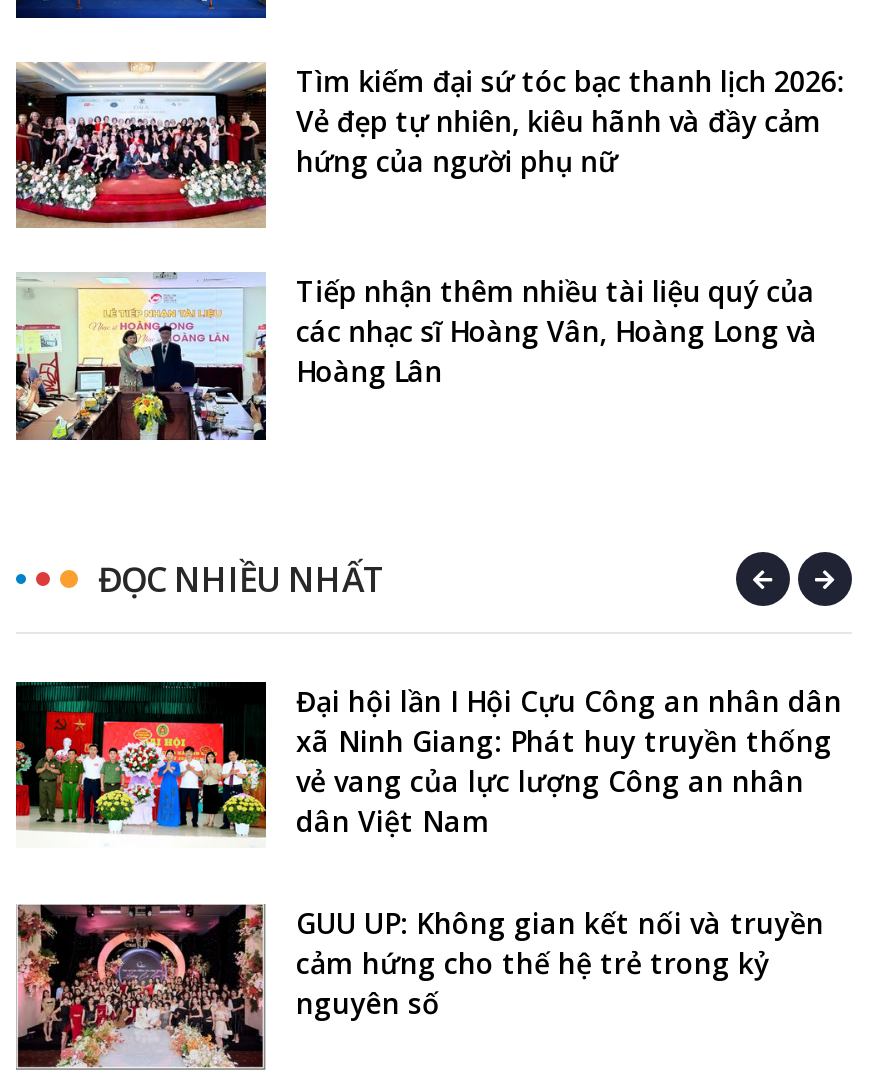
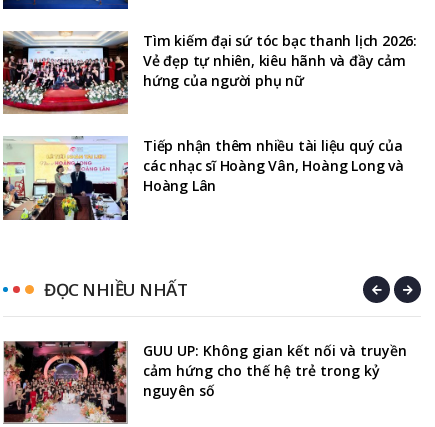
- [image]
- Đại hội lần I Hội Cựu Công an nhân dân
- xã Ninh Giang: Phát huy truyền thống
- vẻ vang của lực lượng Công an nhân
- dân Việt Nam
